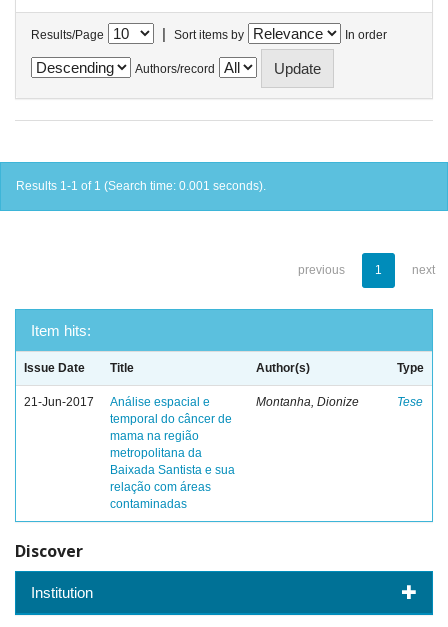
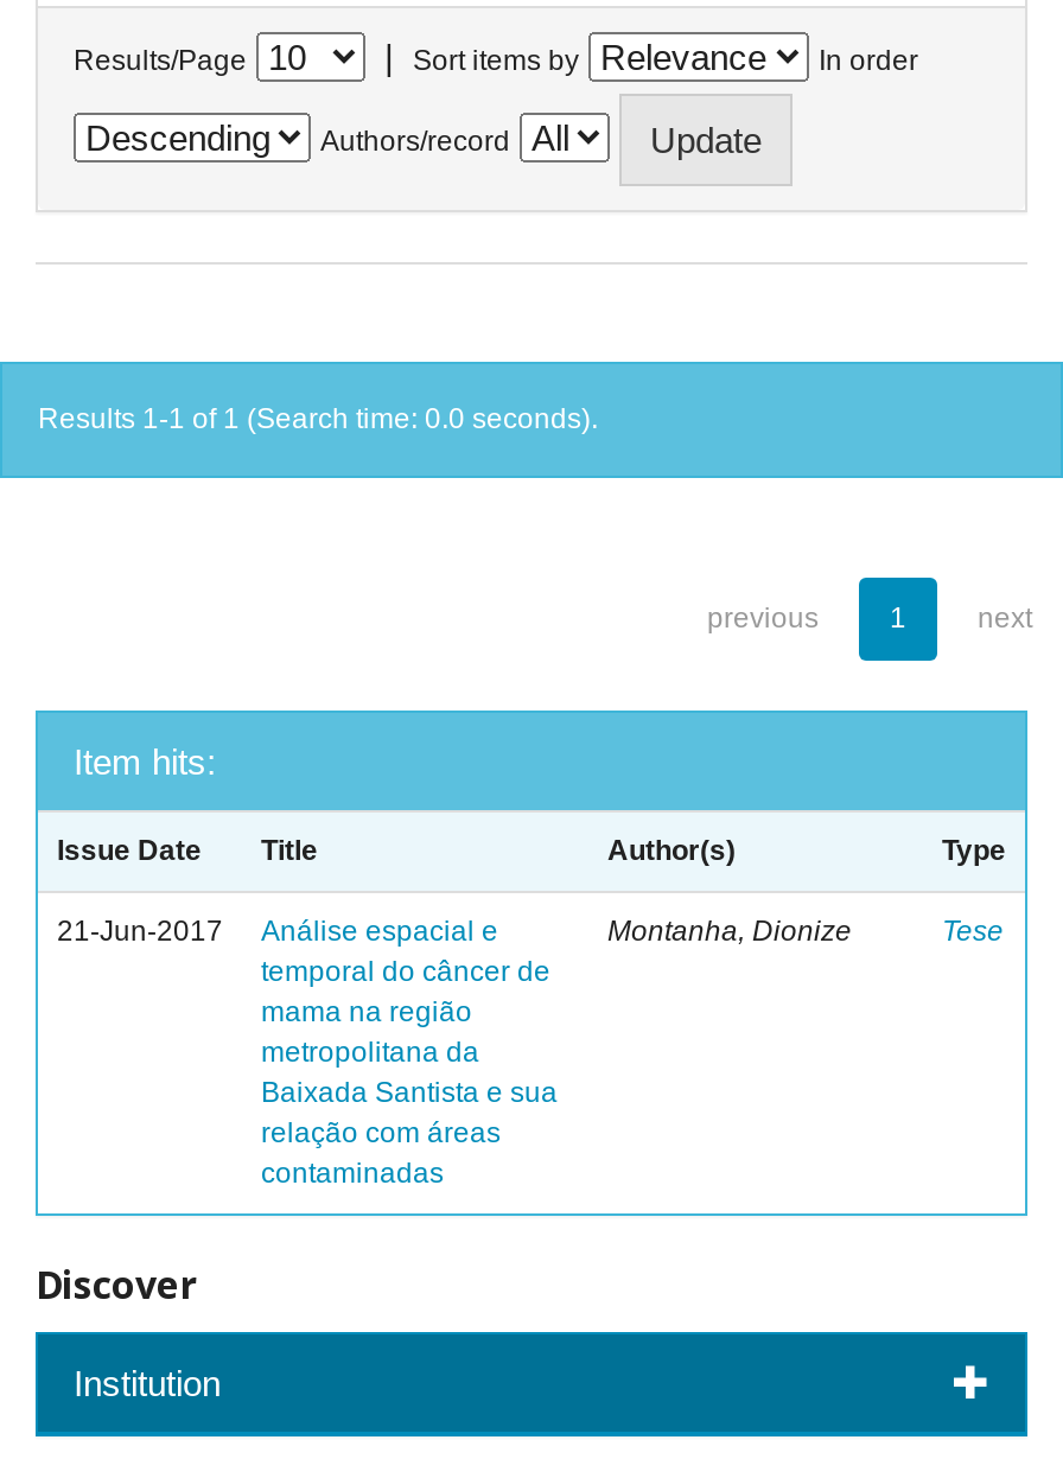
- Results 1-1 of 1 (Search time: 0.001 seconds).
+ Results 1-1 of 1 (Search time: 0.0 seconds).
